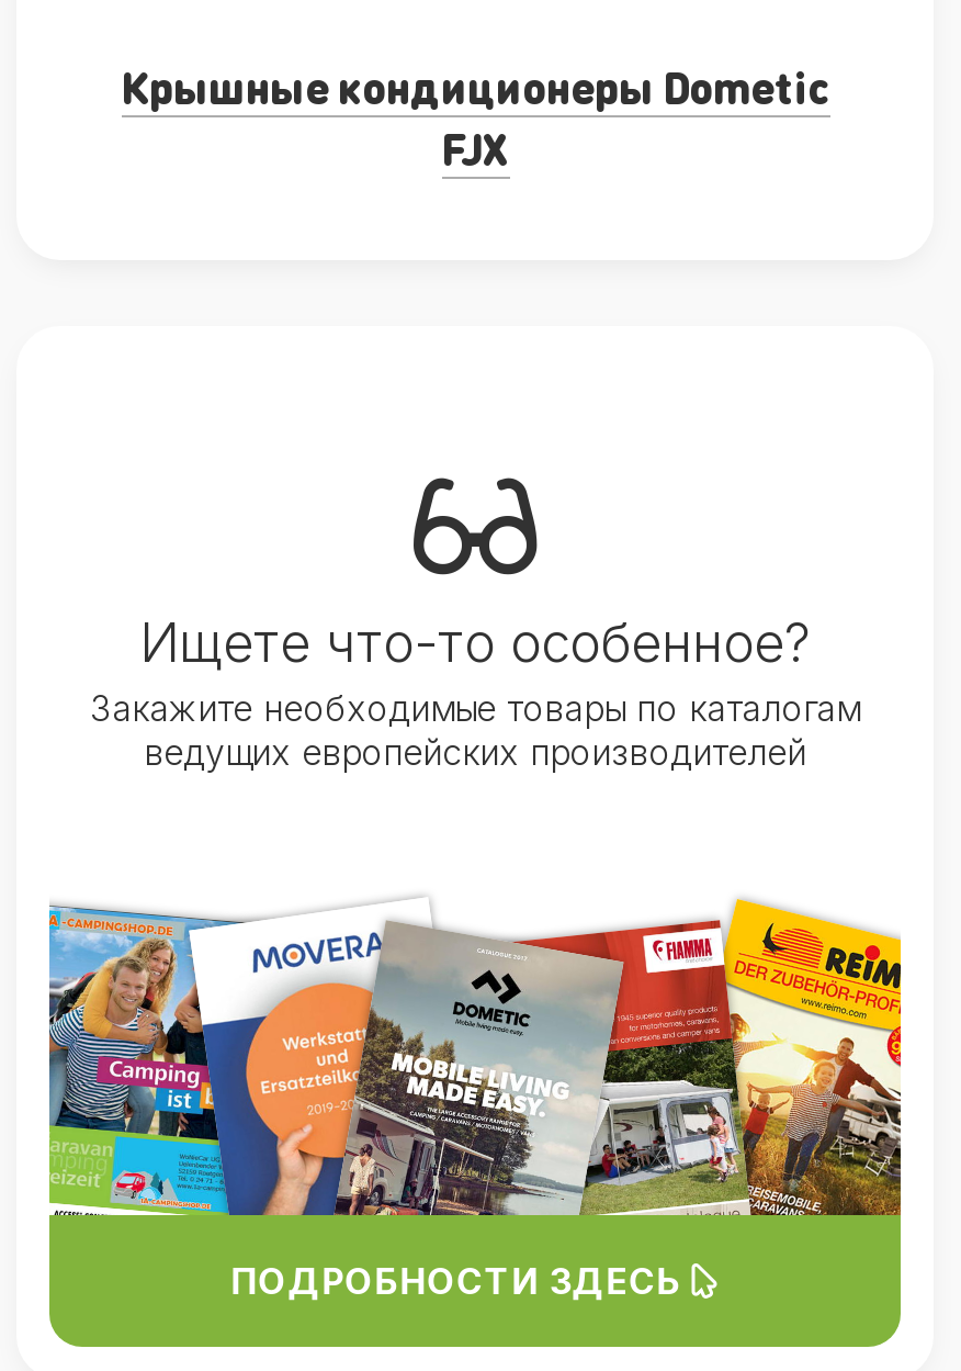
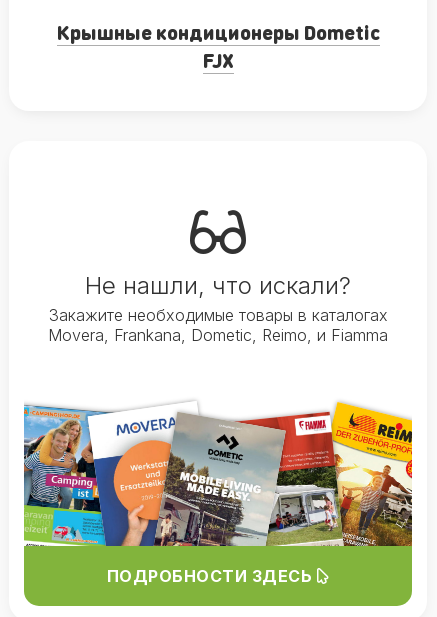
- Ищете что-то особенное?
- Закажите необходимые товары по каталогам
- ведущих европейских производителей
+ Не нашли, что искали?
+ Закажите необходимые товары в каталогах
+ Movera, Frankana, Dometic, Reimo, и Fiamma
